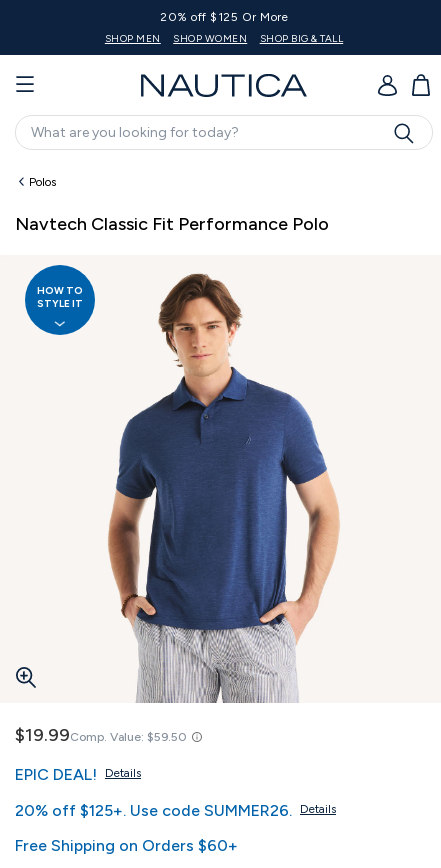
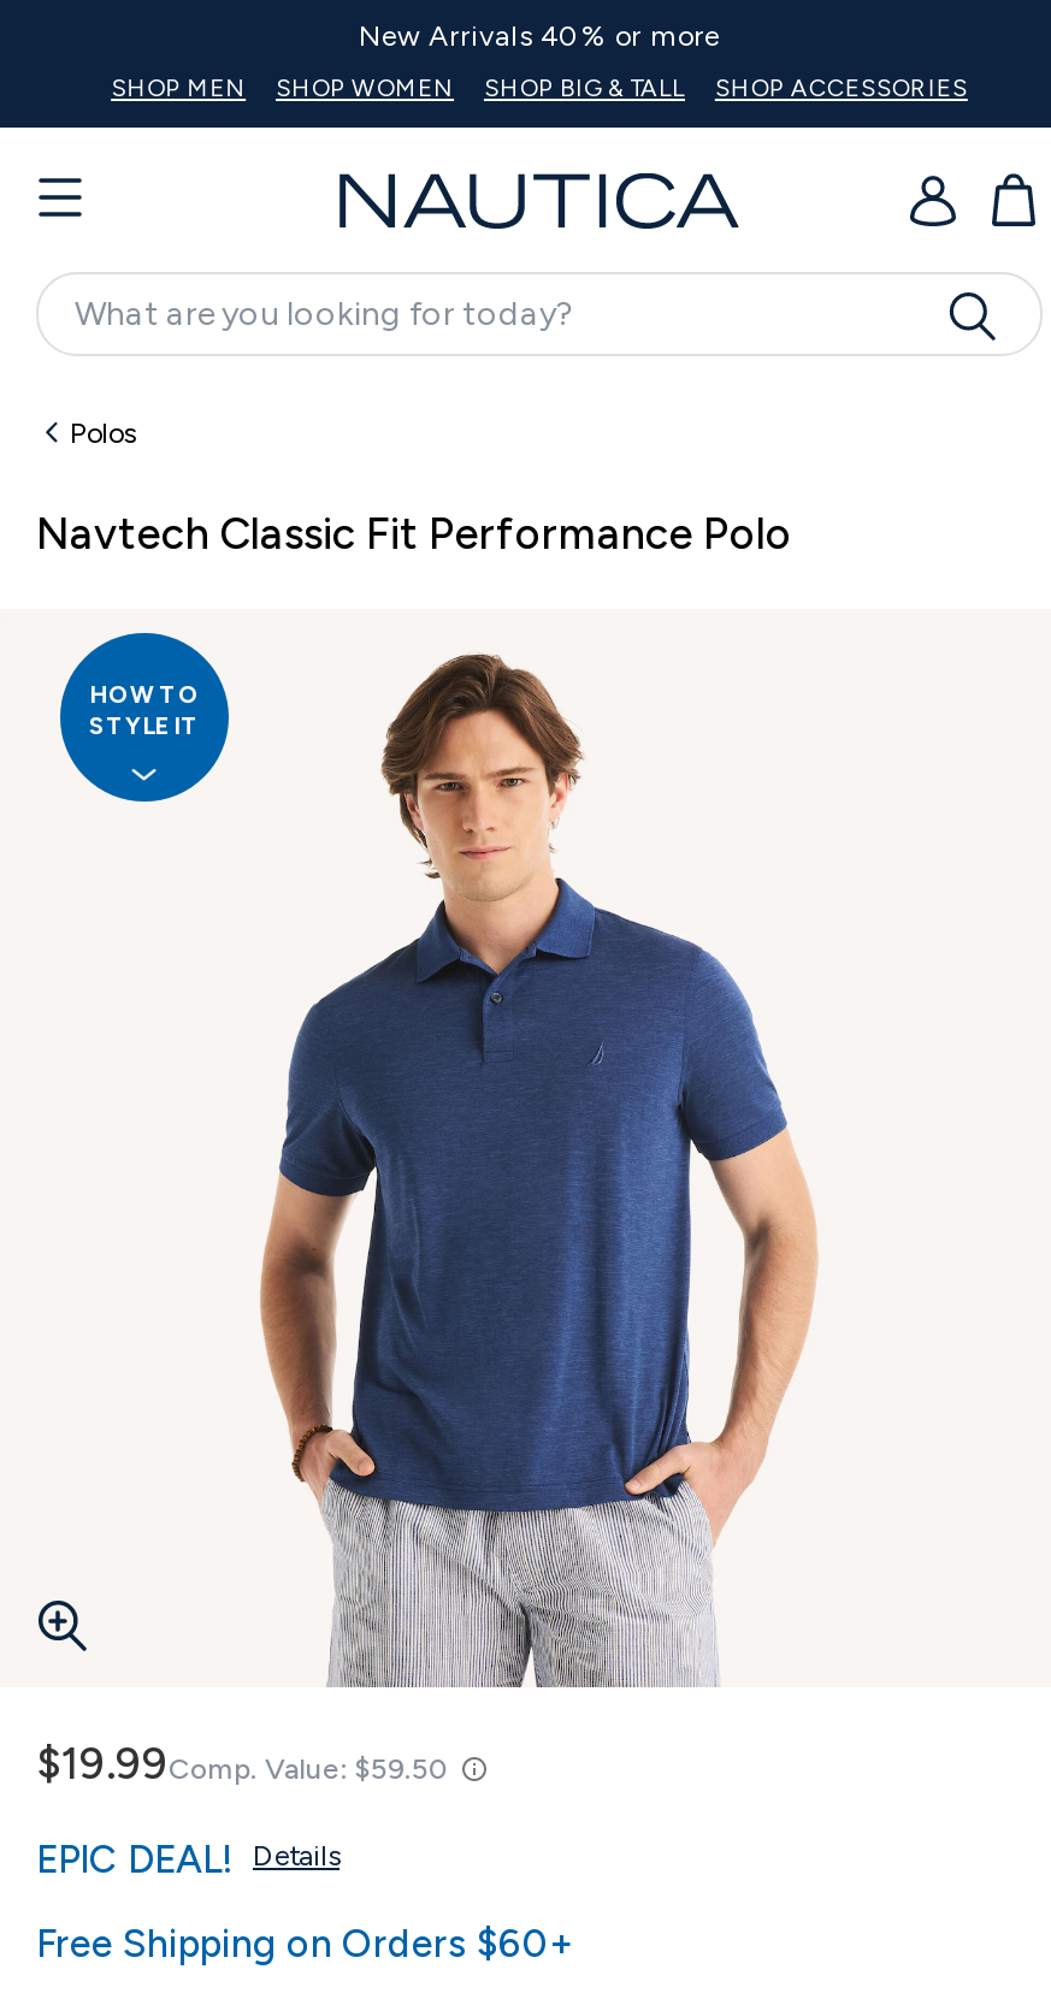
- 20% off $125 Or More
+ New Arrivals 40% or more

+ SHOP ACCESSORIES

- 20% off $125+. Use code SUMMER26. Details
